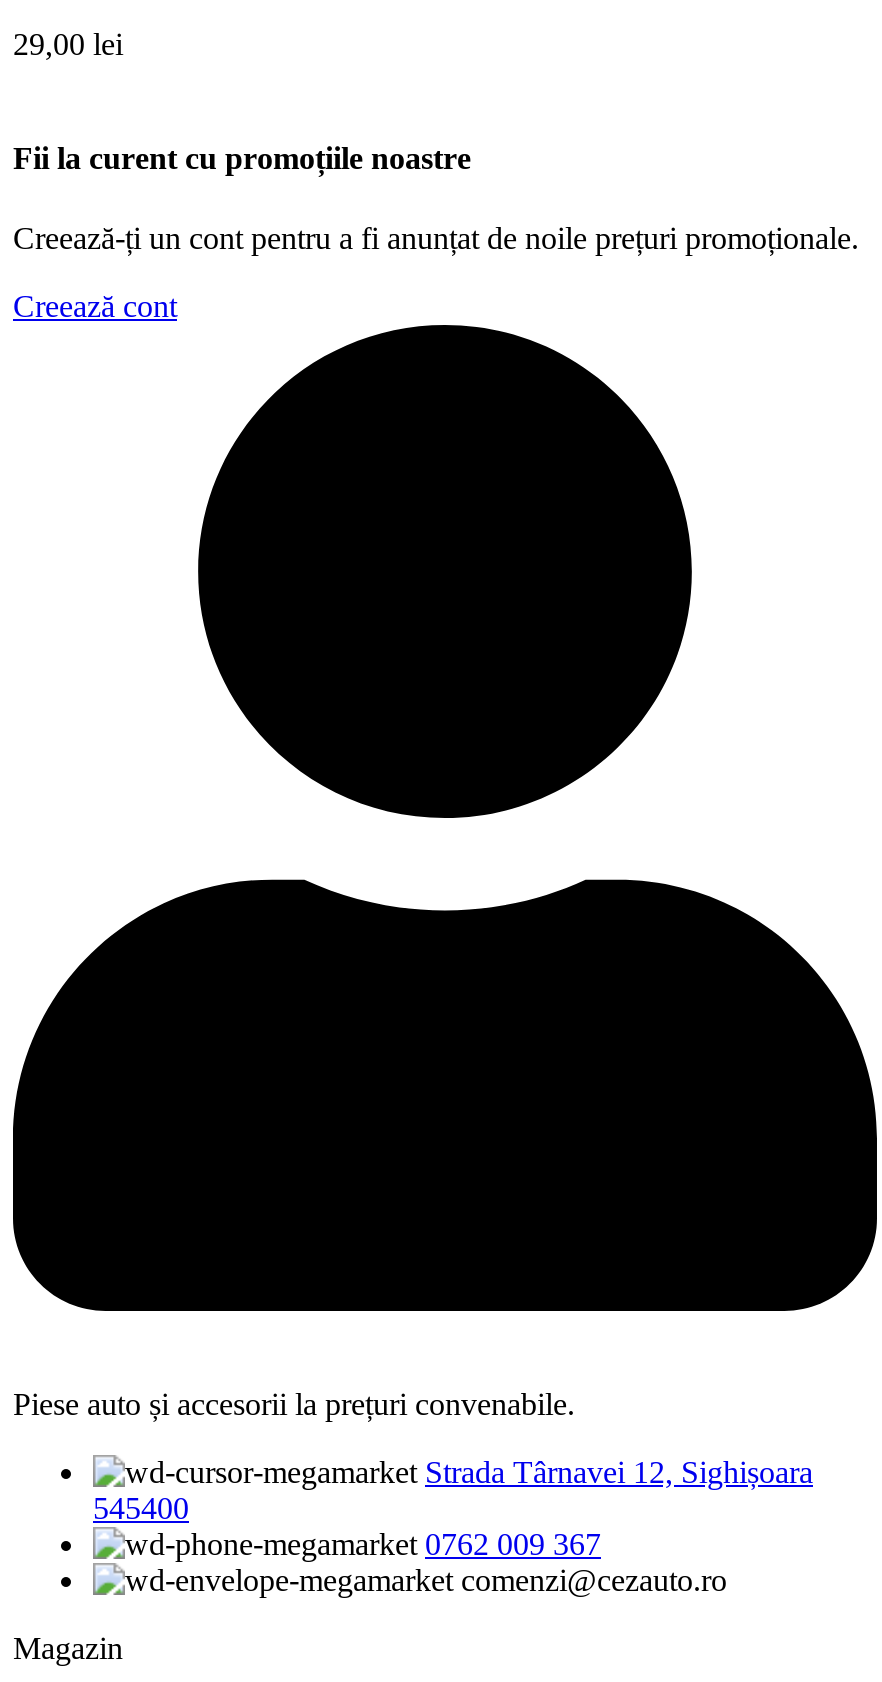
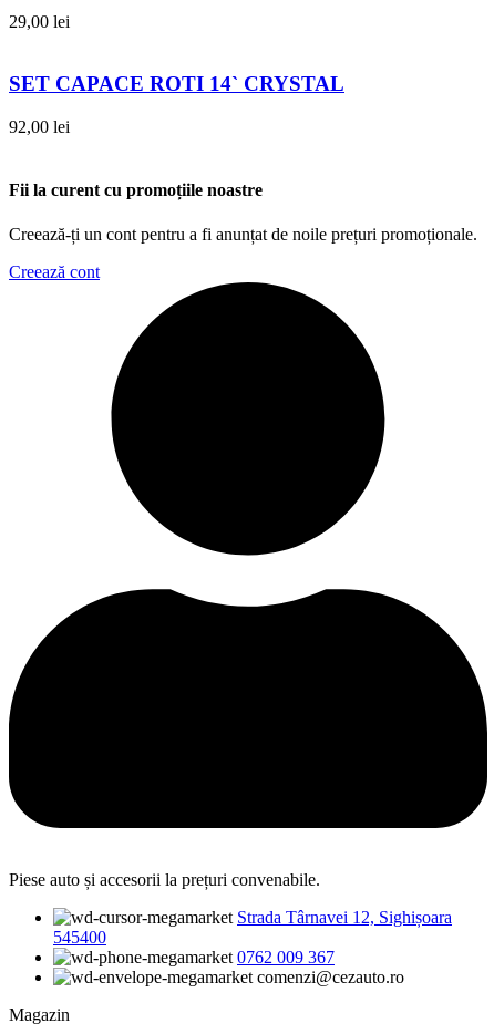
+ SET CAPACE ROTI 14` CRYSTAL
+ 92,00 lei
